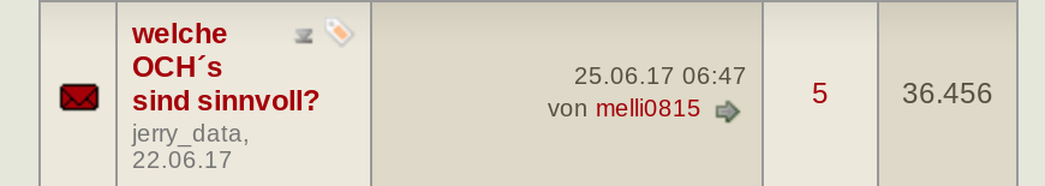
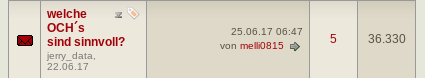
- 36.456
+ 36.330
